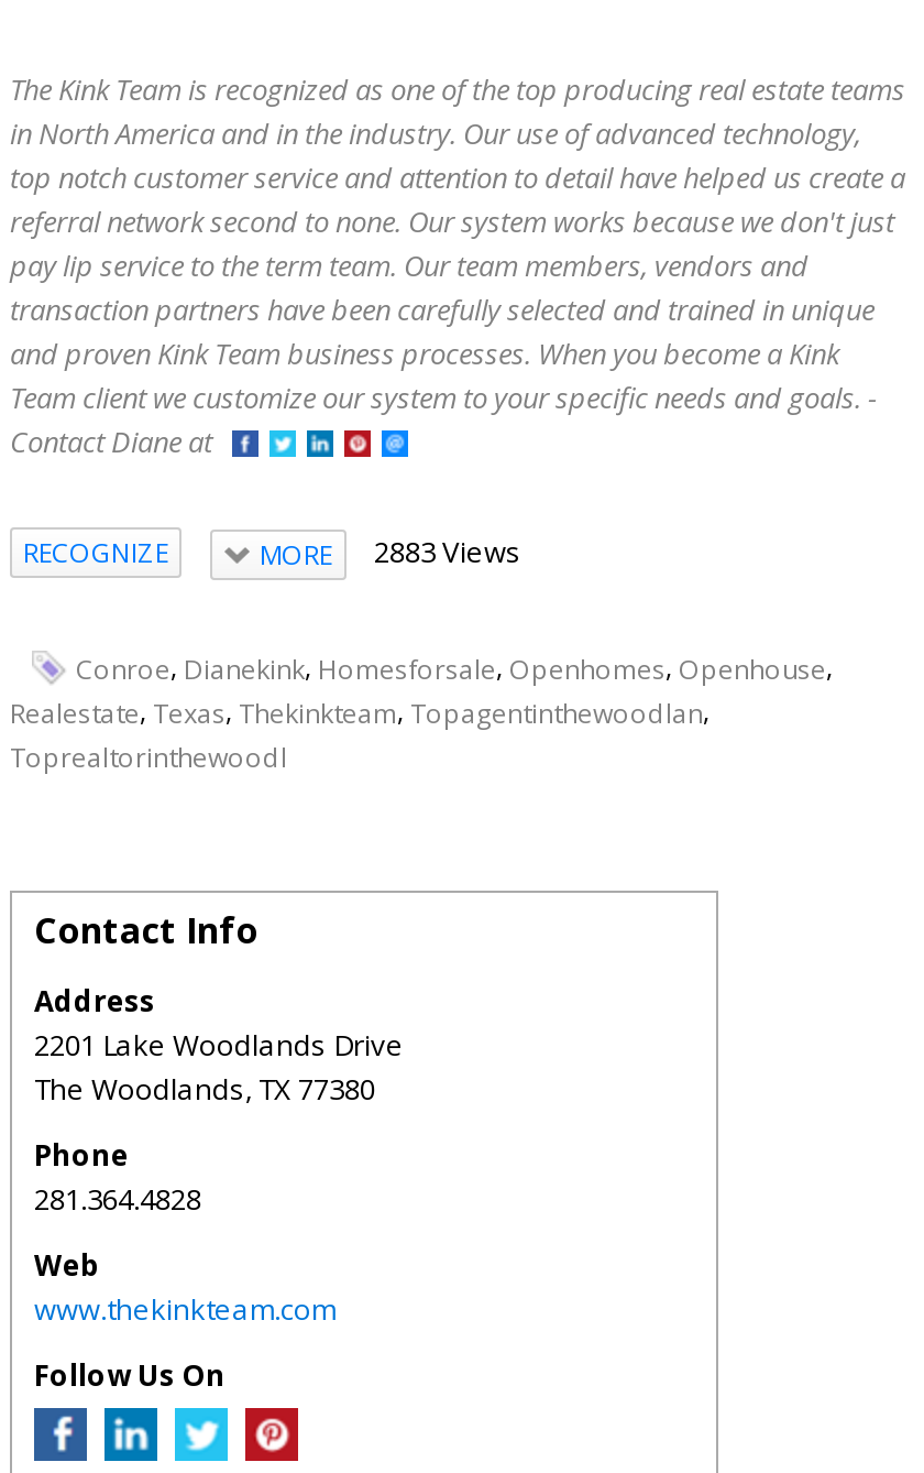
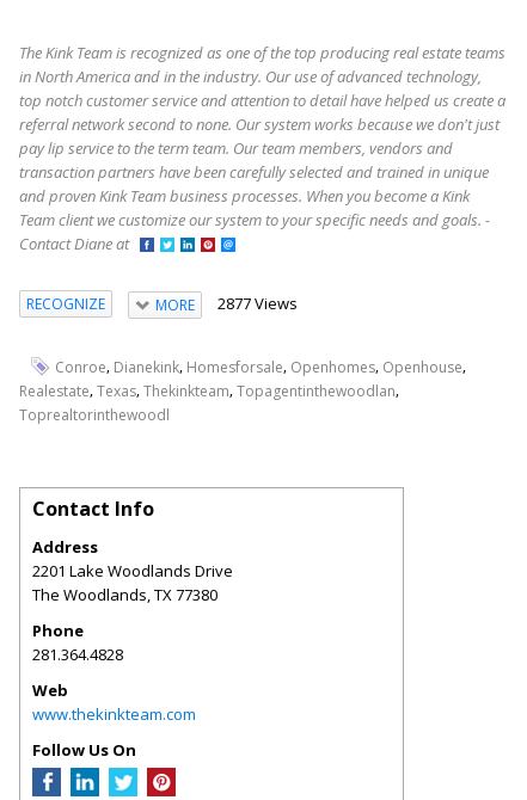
- MORE 2883 Views
+ MORE 2877 Views
